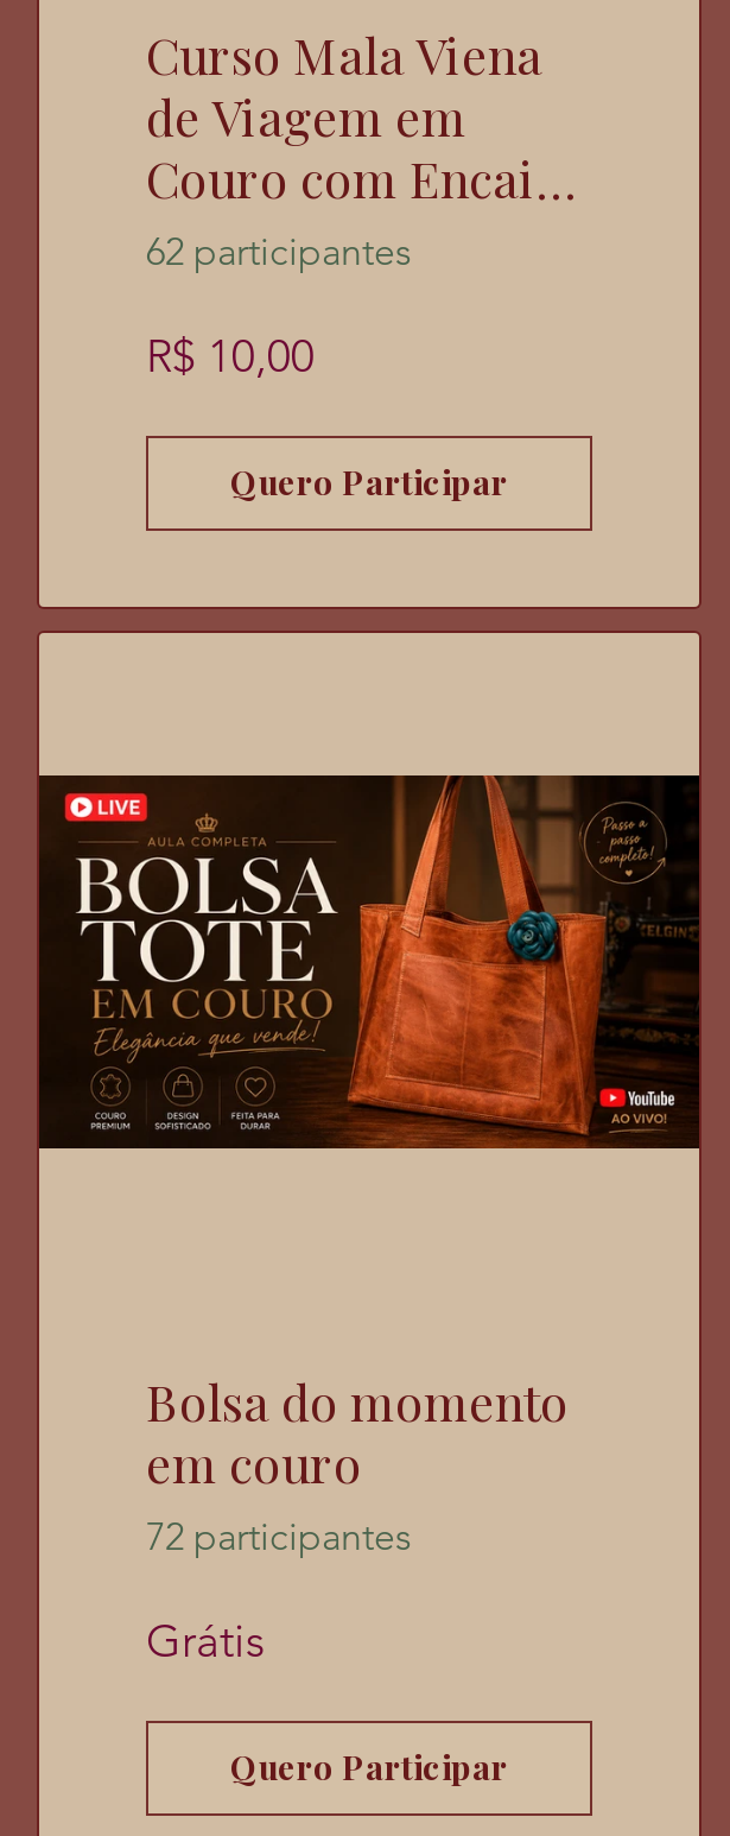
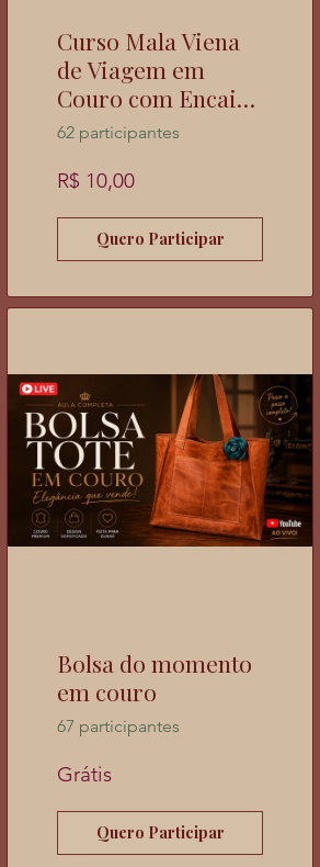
- 72 participantes
+ 67 participantes
